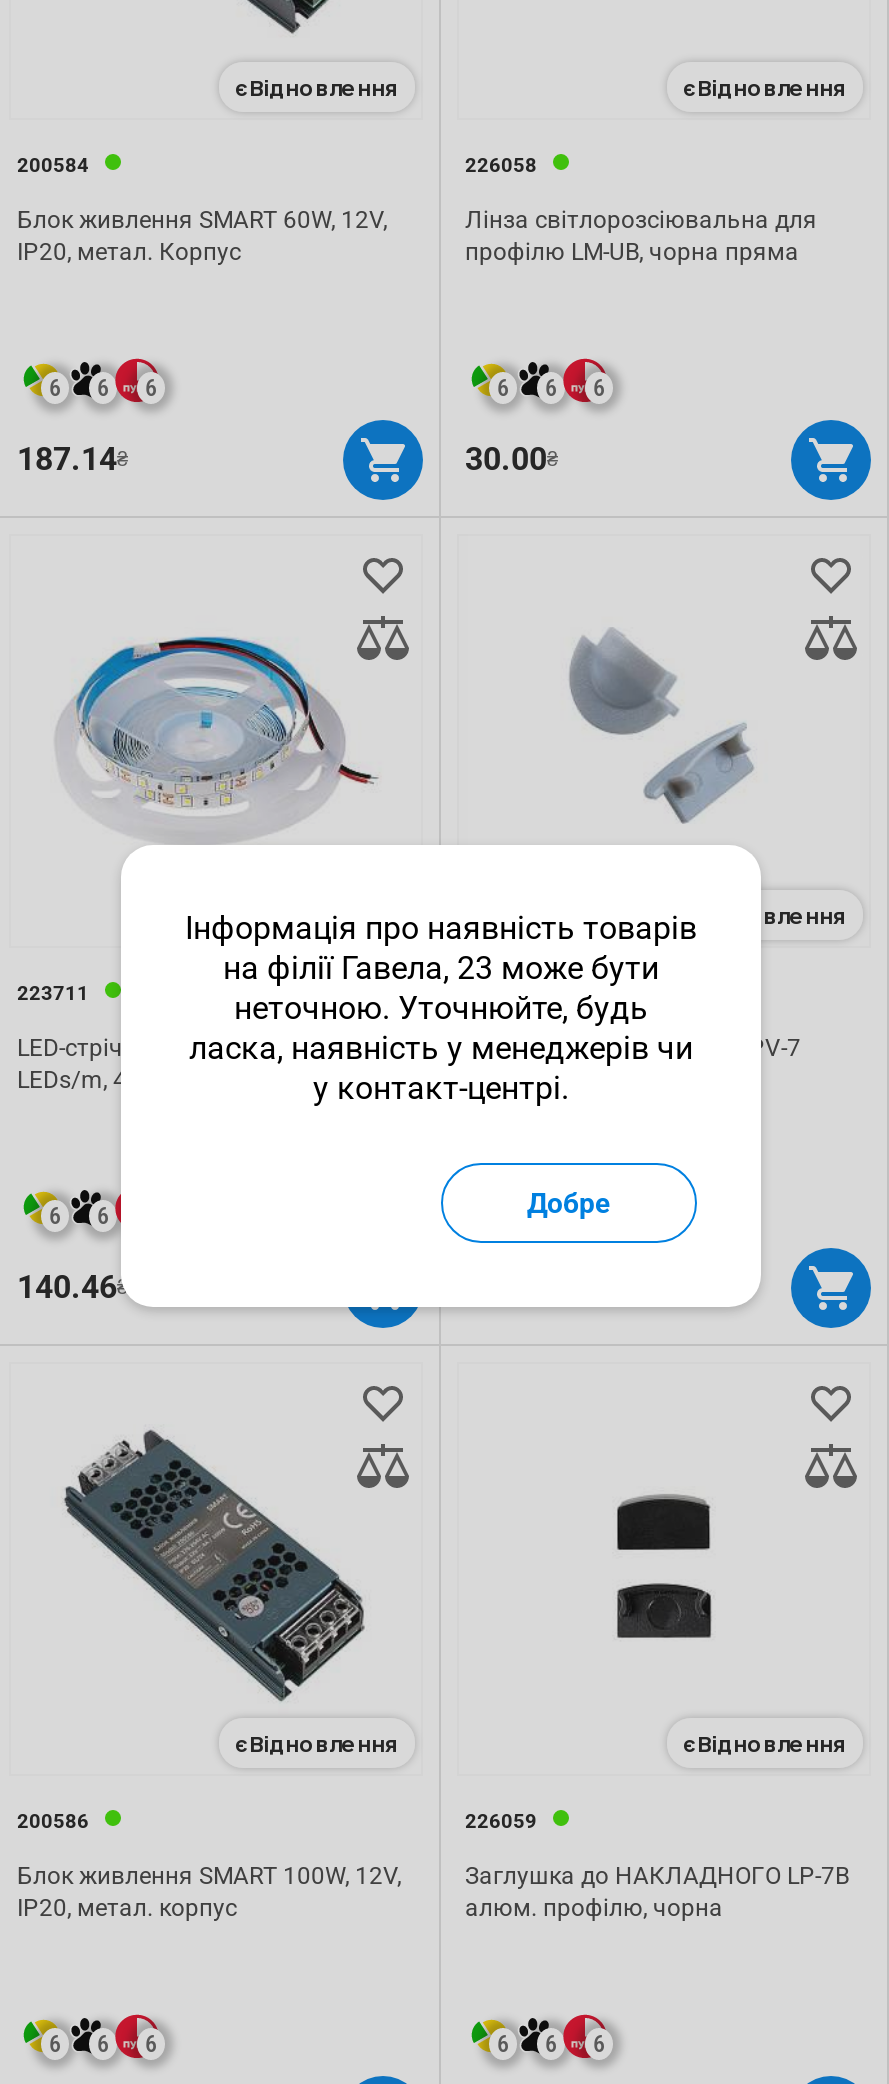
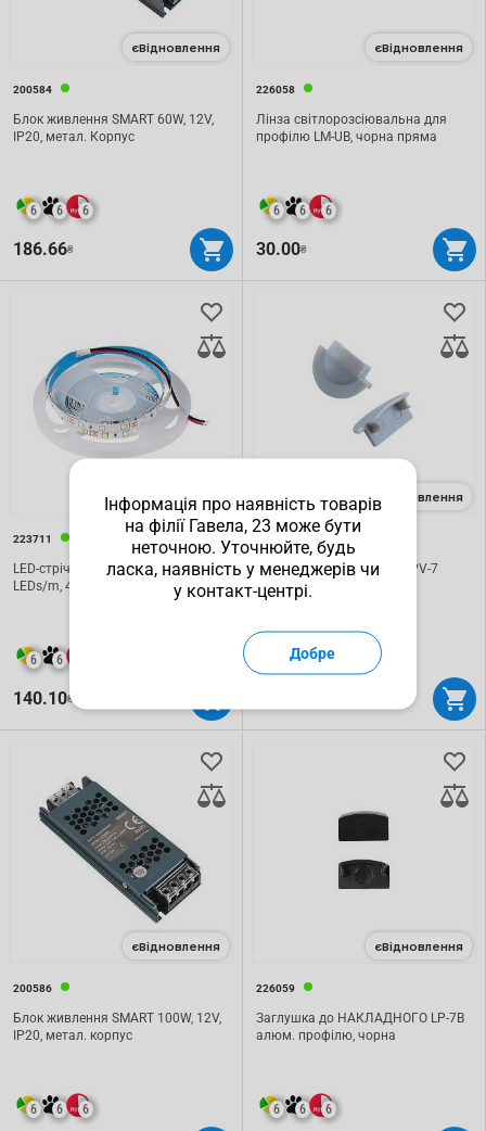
- 187.14₴
+ 186.66₴

- 140.46₴
+ 140.10₴
